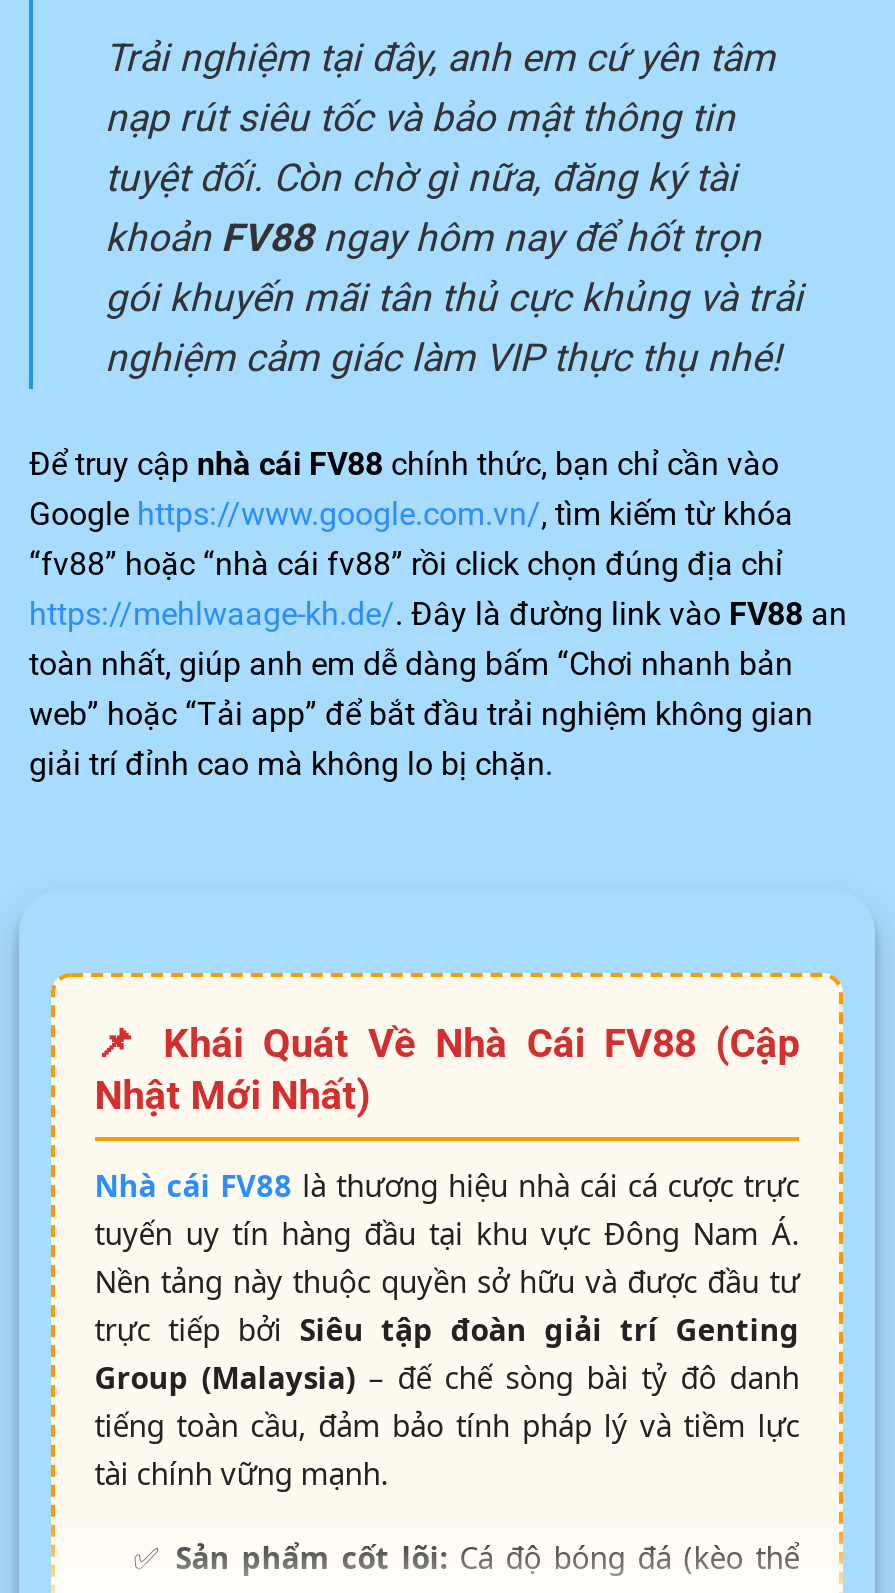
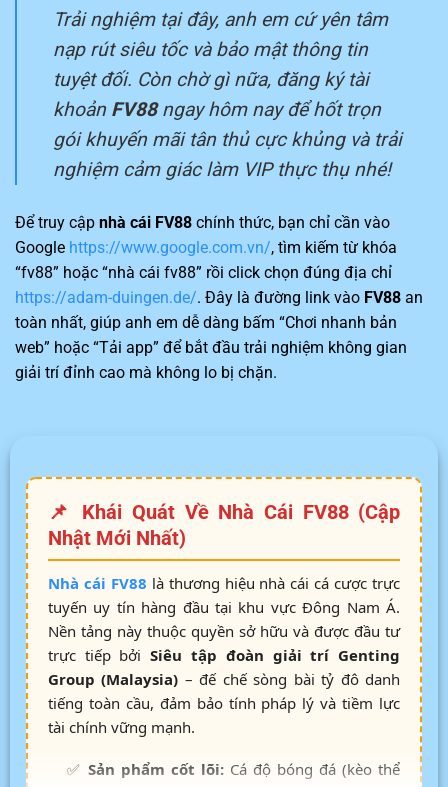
- https://mehlwaage-kh.de/. Đây là đường link vào FV88 an
+ https://adam-duingen.de/. Đây là đường link vào FV88 an
